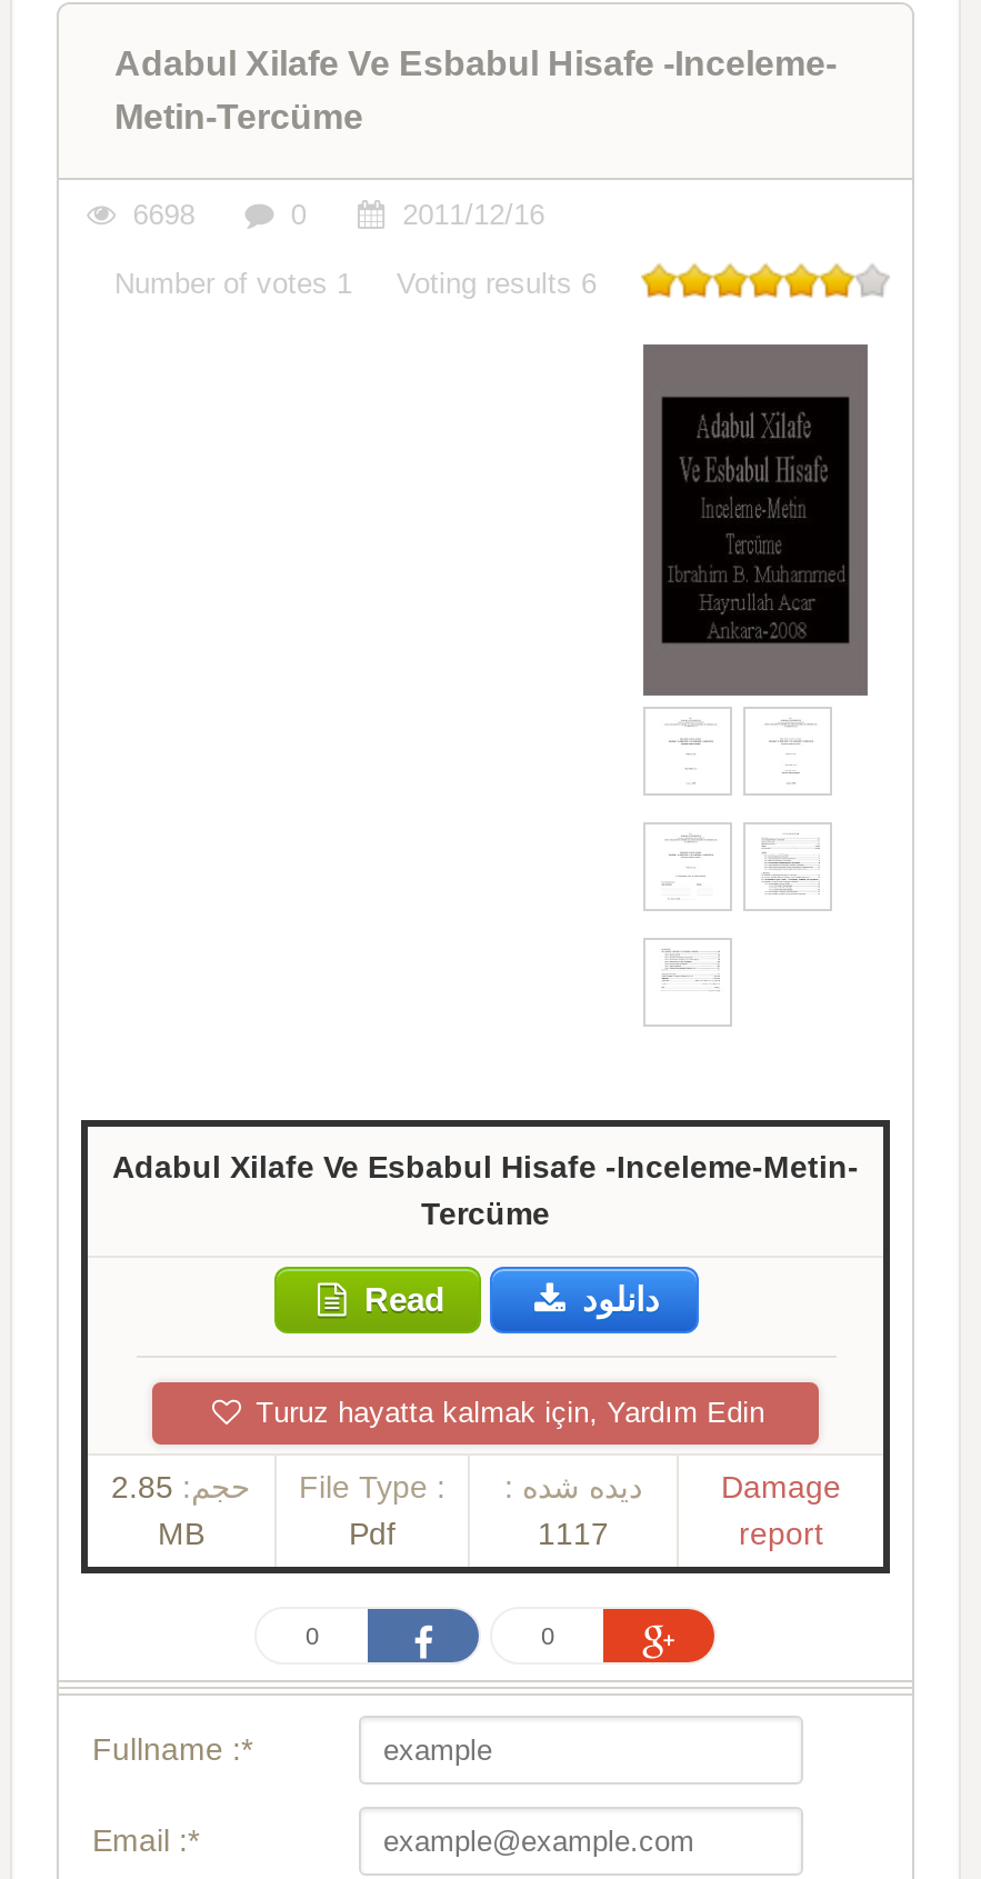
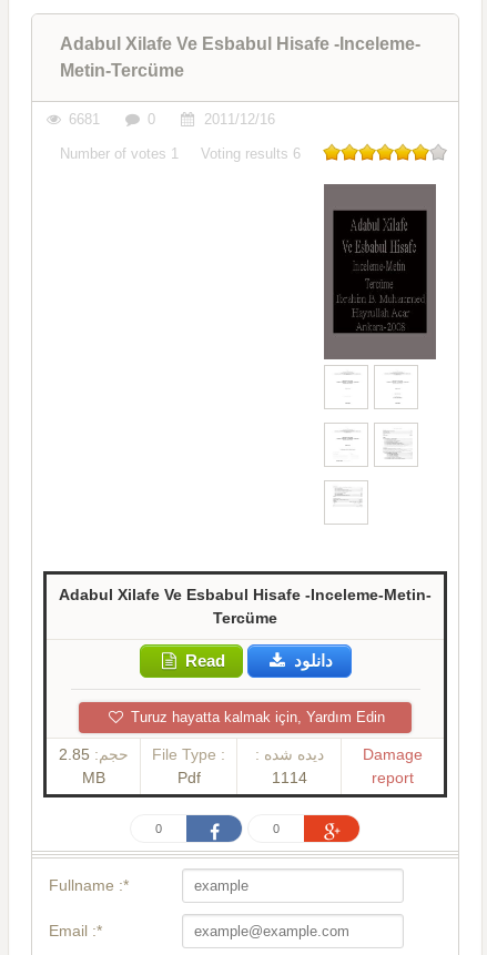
- 6698
+ 6681

- 1117
+ 1114
